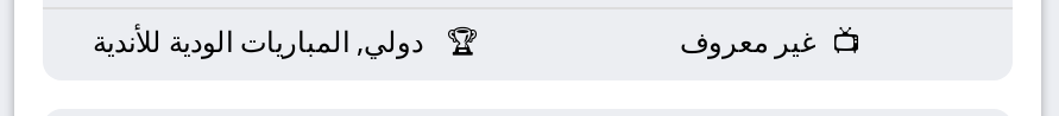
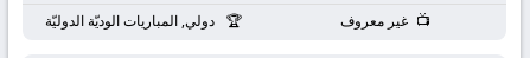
- دولي, المباريات الودية للأندية
+ دولي, المباريات الوديّة الدوليّة
